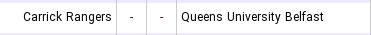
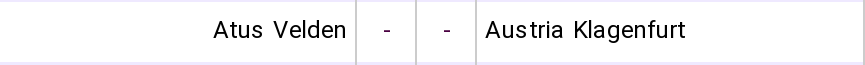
- Carrick Rangers
+ Atus Velden

- Queens University Belfast
+ Austria Klagenfurt
